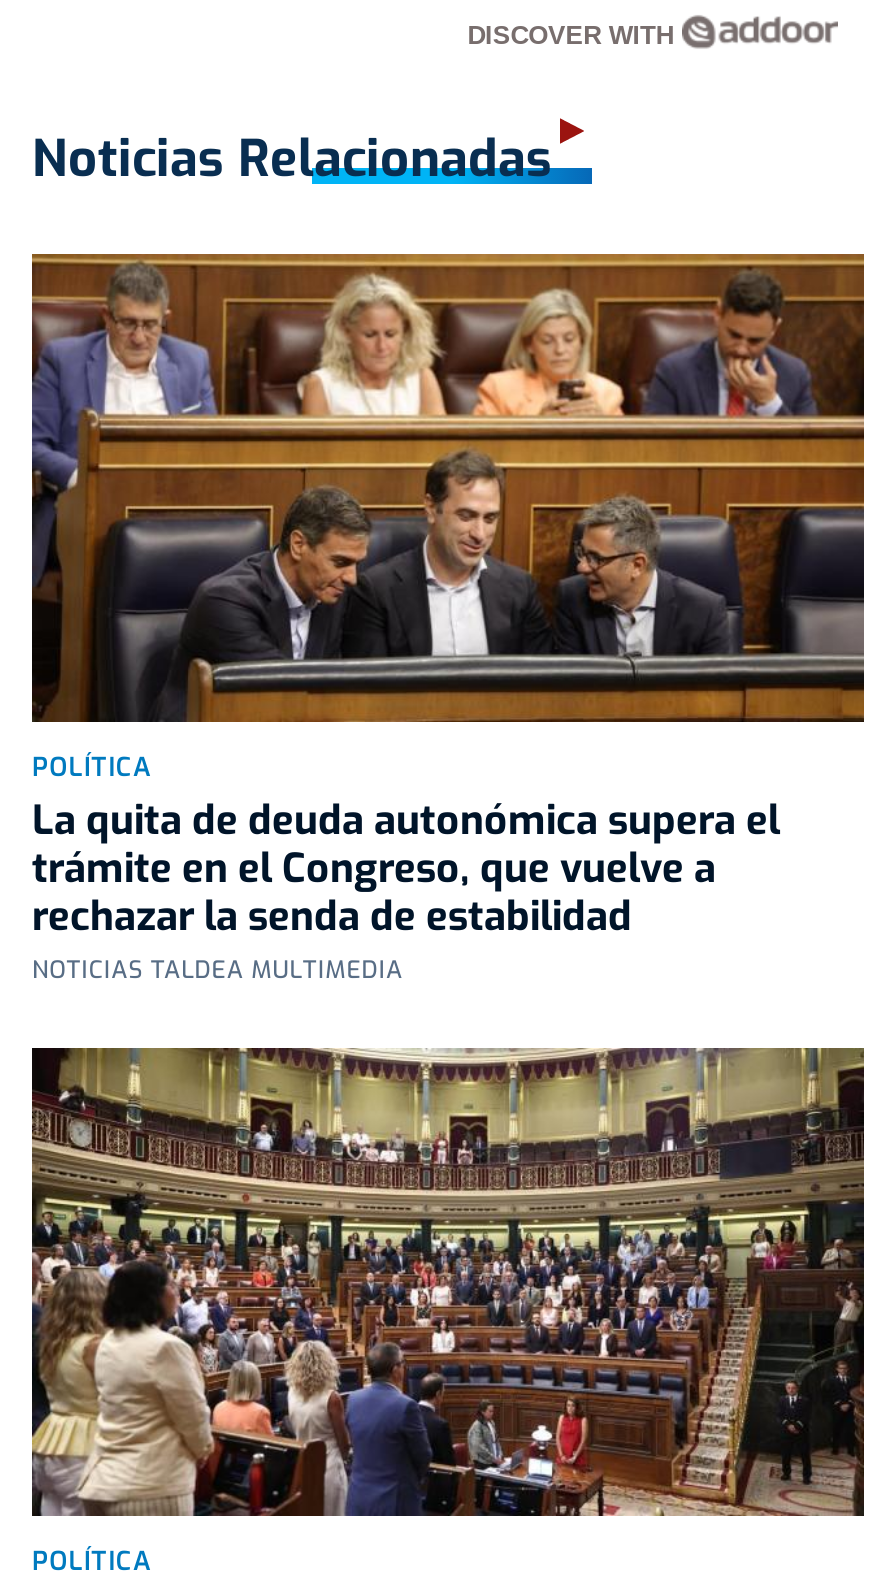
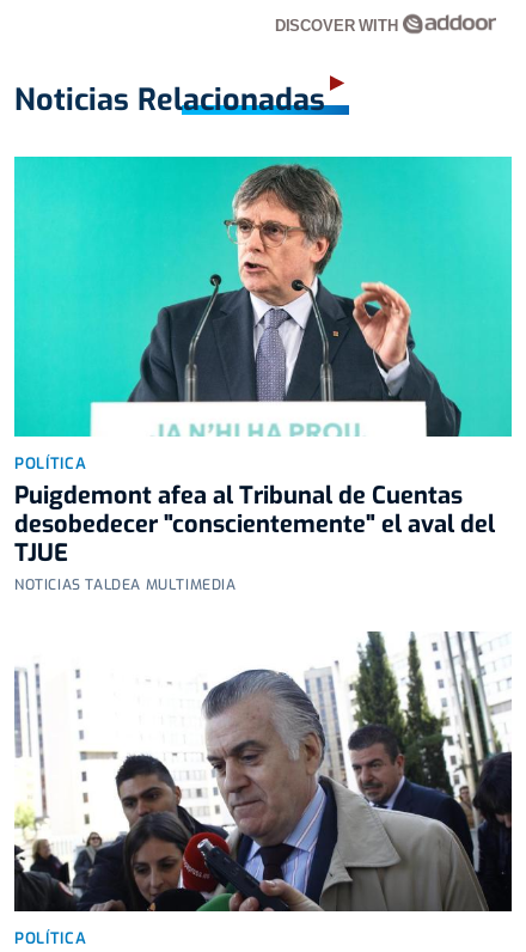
- [image]
- La quita de deuda autonómica supera el
- trámite en el Congreso, que vuelve a
- rechazar la senda de estabilidad
+ [image]
+ Puigdemont afea al Tribunal de Cuentas
+ desobedecer "conscientemente" el aval del
+ TJUE

- [image]
+ [image]
